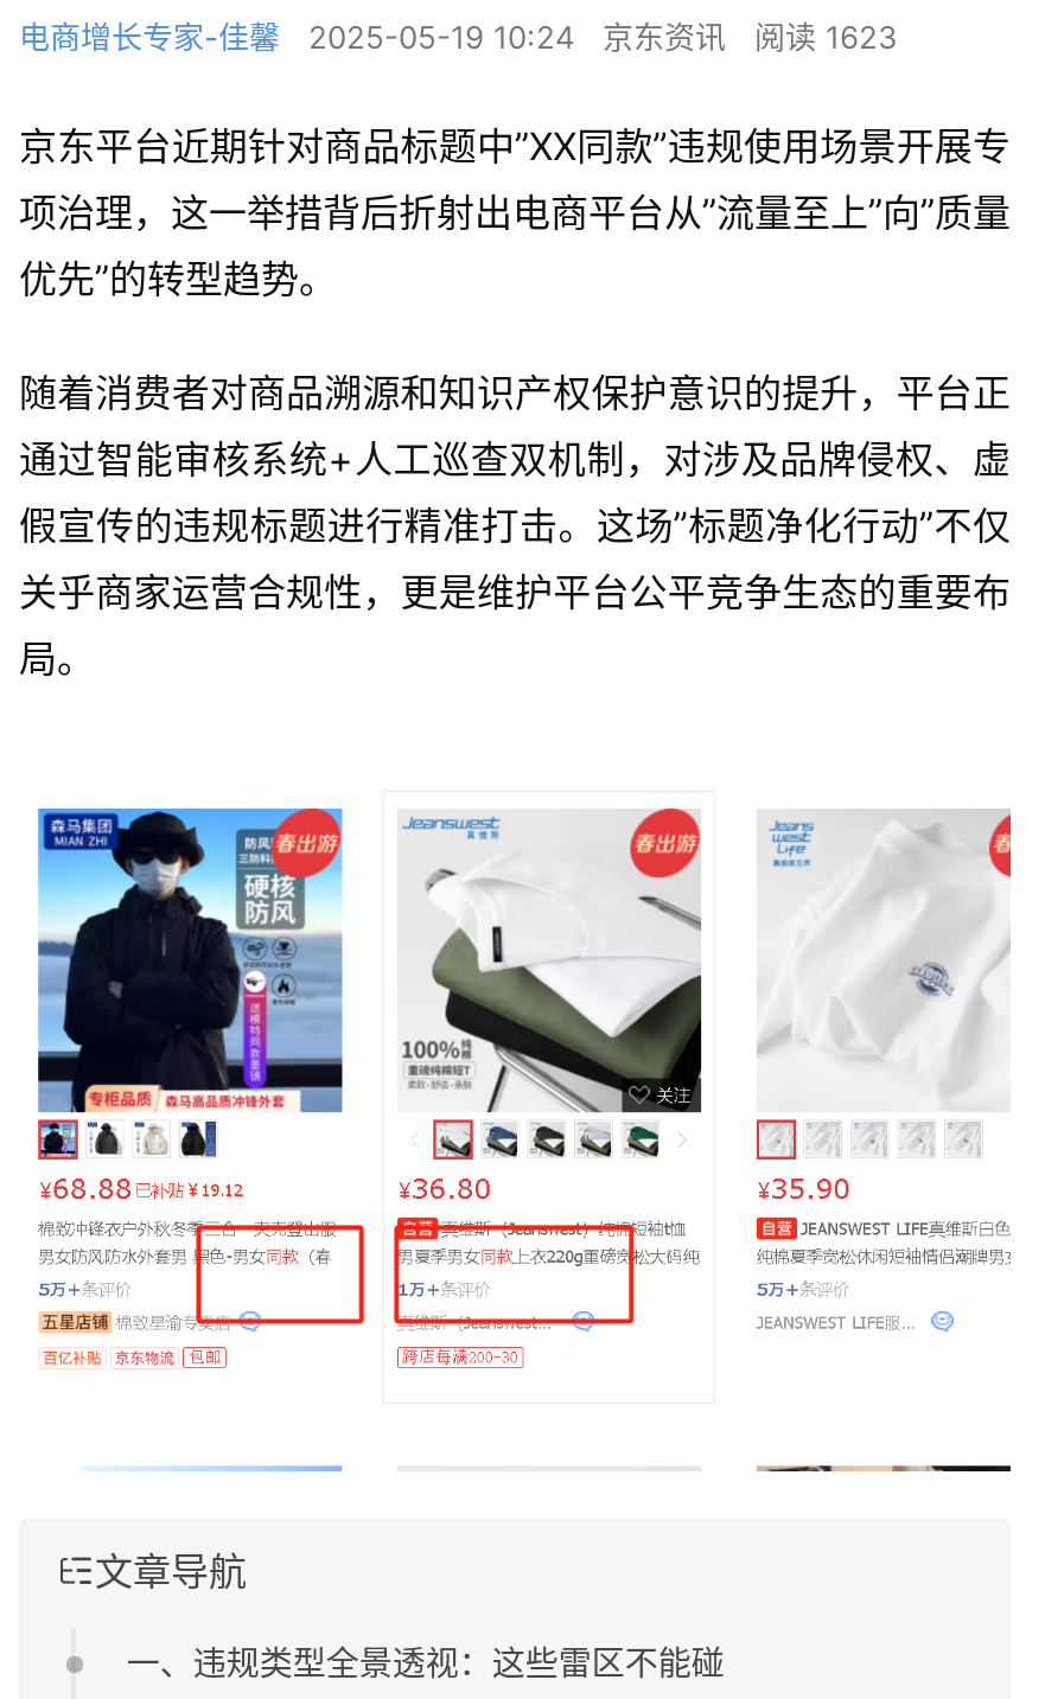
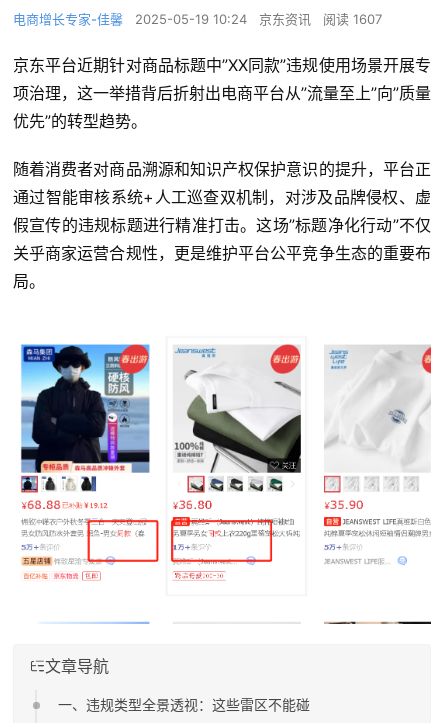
- 电商增长专家-佳馨 2025-05-19 10:24 京东资讯 阅读 1623
+ 电商增长专家-佳馨 2025-05-19 10:24 京东资讯 阅读 1607
